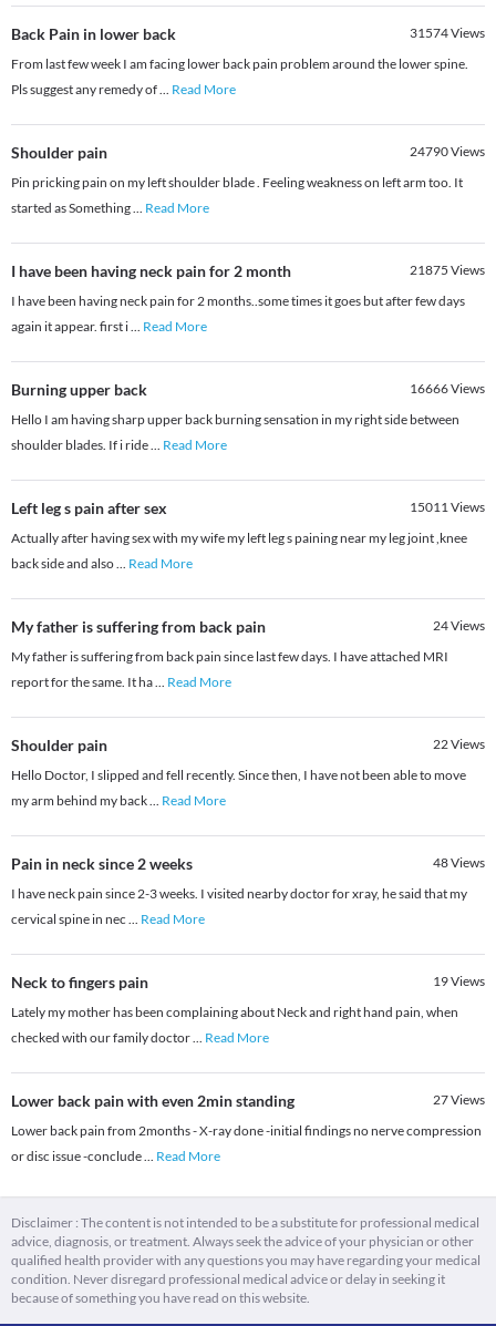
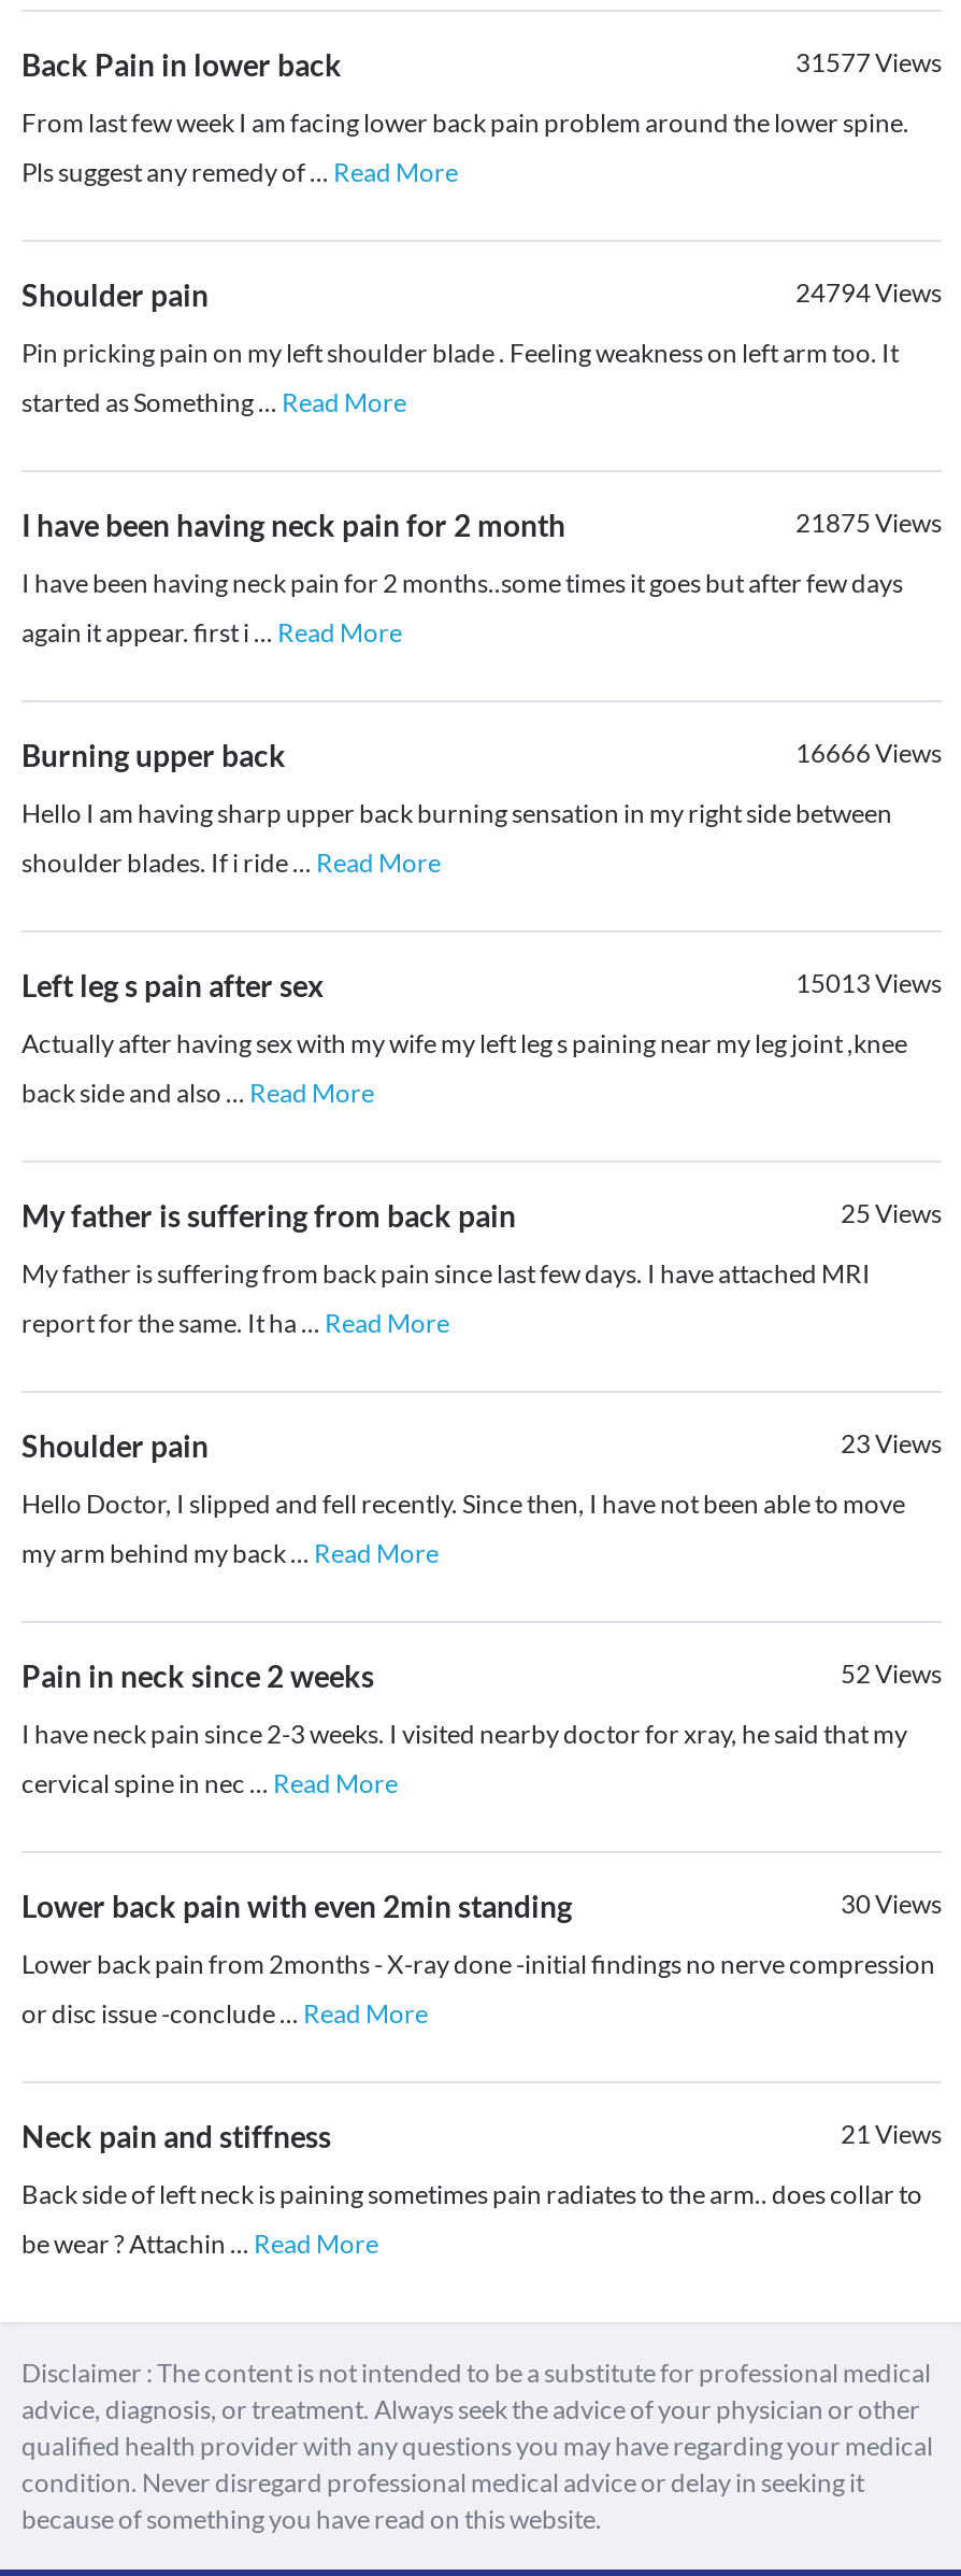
- 31574Views
+ 31577Views

- 24790Views
+ 24794Views

- 15011Views
+ 15013Views

- 24 Views
+ 25 Views

- 22Views
+ 23Views

- 48Views
+ 52Views

- Neck to fingers pain
- 19Views
- Lately my mother has been complaining about Neck and right hand pain, when
- checked with our family doctor... Read More

moved up: Lower back pain with even 2min standing | Lower back pain from 2months - X-ray done -initial findings no nerve compression | or disc issue -conclude... Read More

- 27Views
+ 30Views

+ Neck pain and stiffness
+ 21Views
+ Back side of left neck is paining sometimes pain radiates to the arm.. does collar to
+ be wear ? Attachin... Read More
